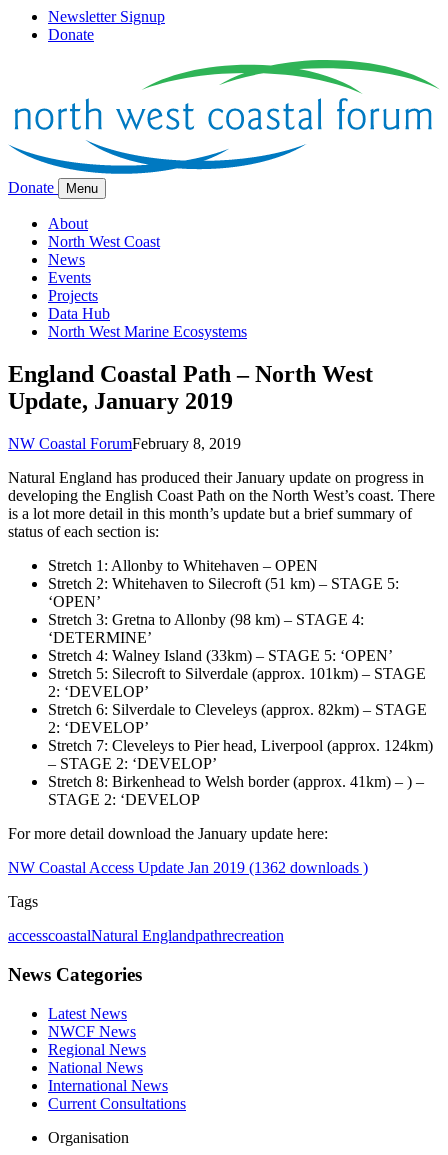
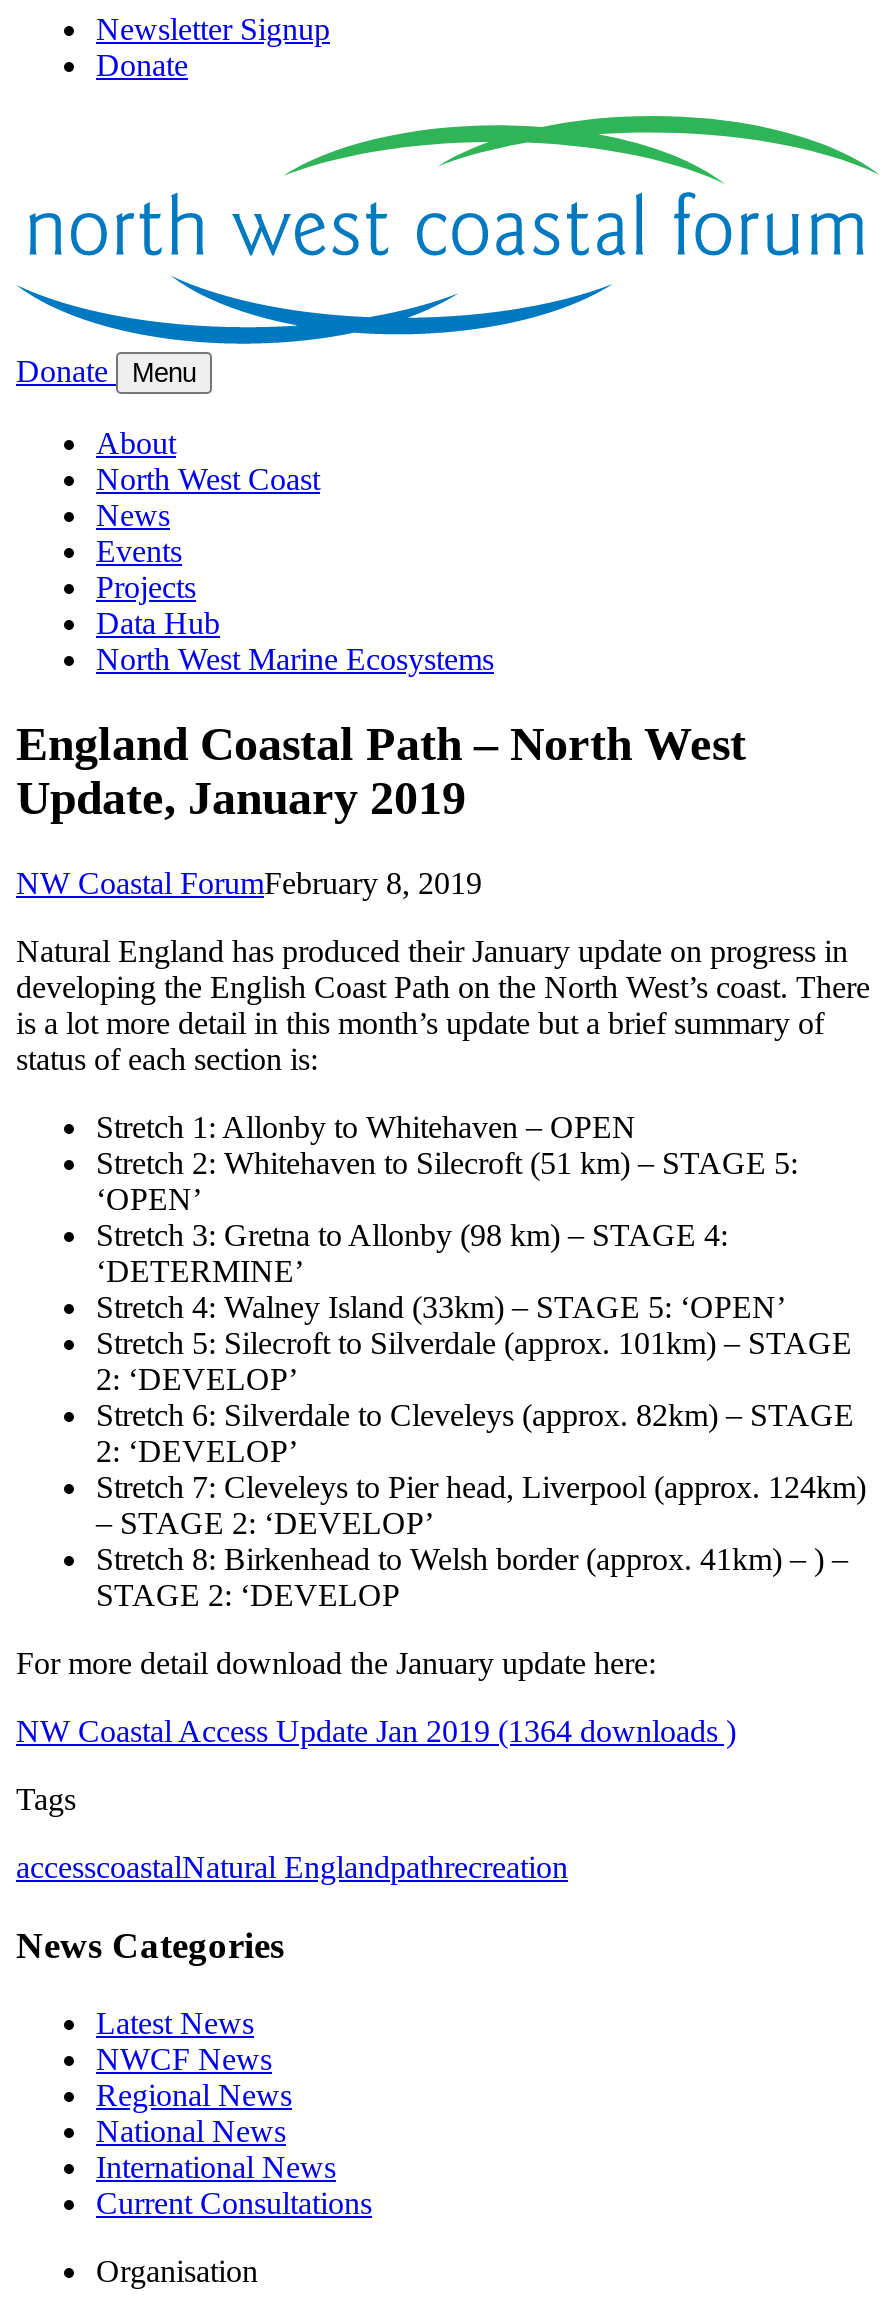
- NW Coastal Access Update Jan 2019 (1362 downloads )
+ NW Coastal Access Update Jan 2019 (1364 downloads )
